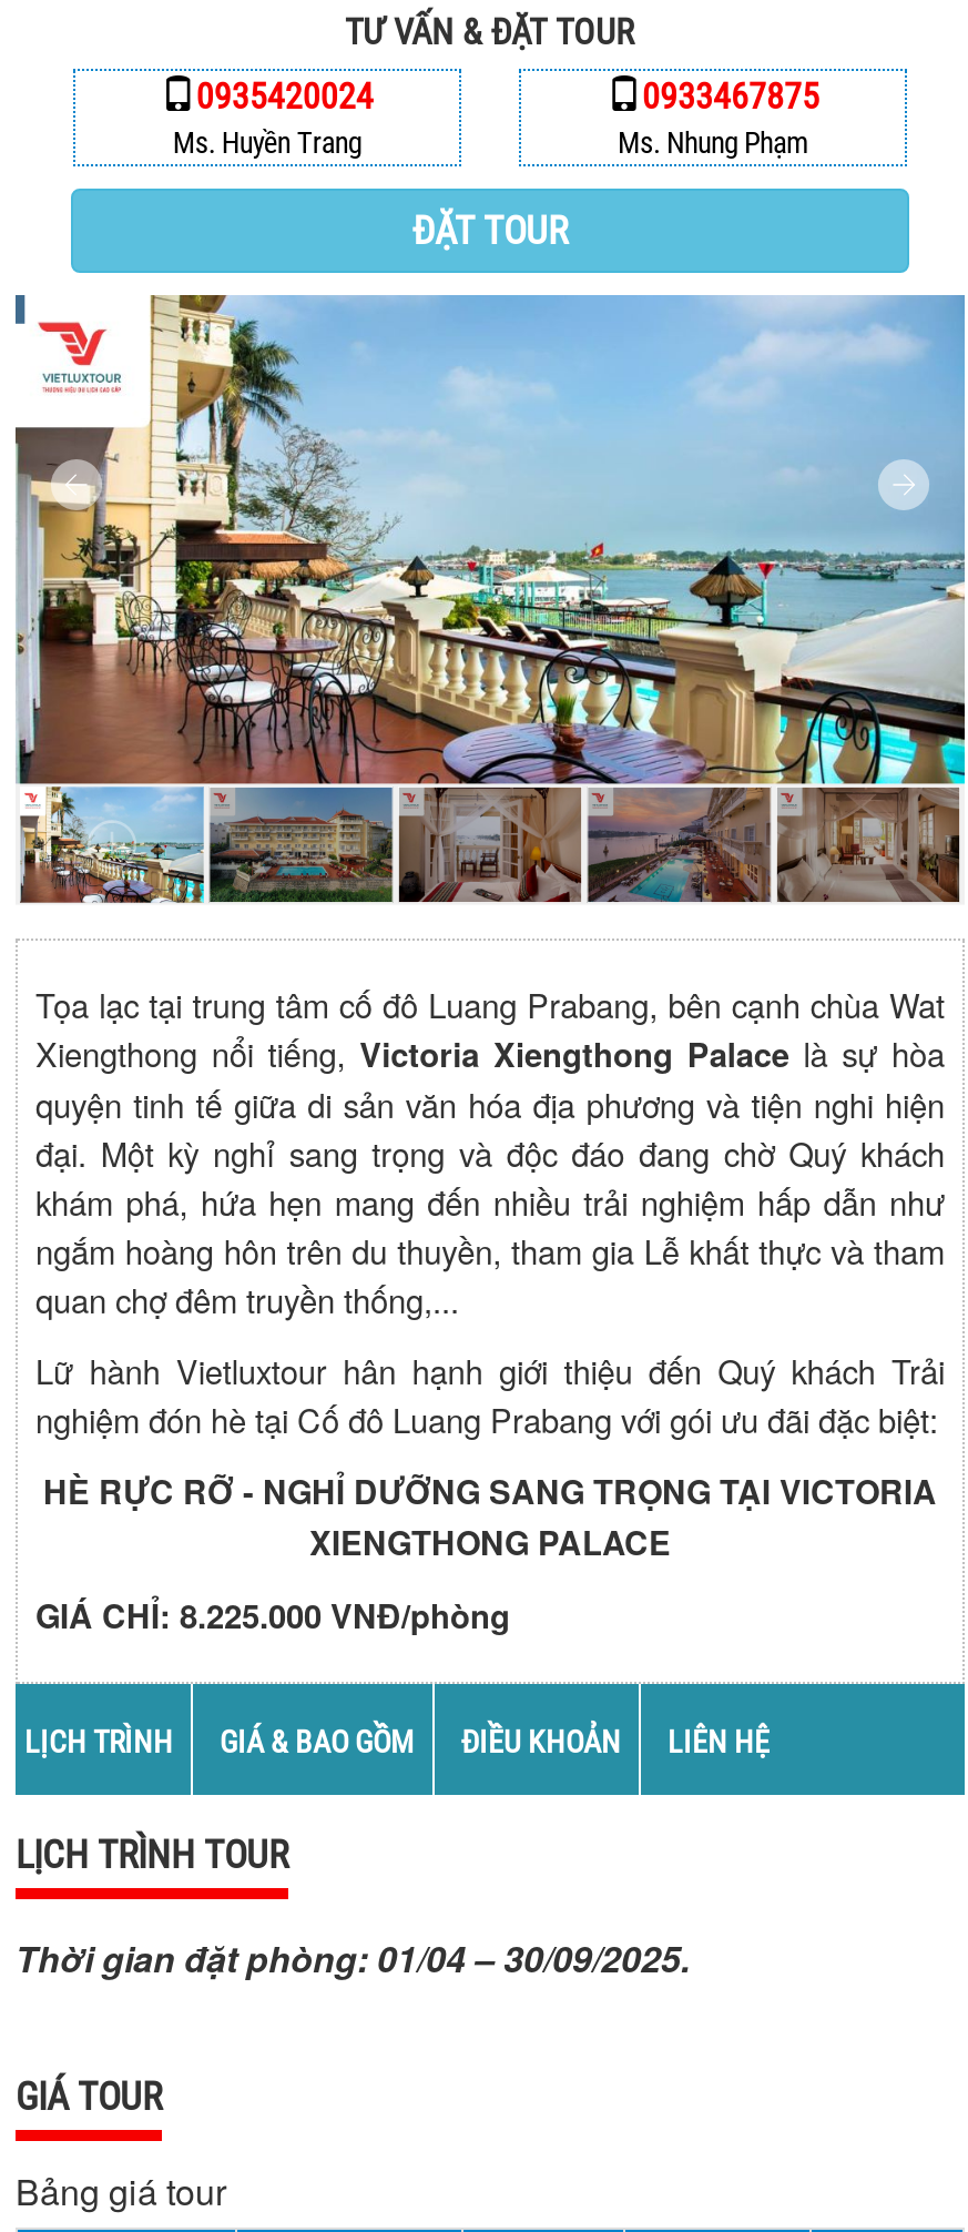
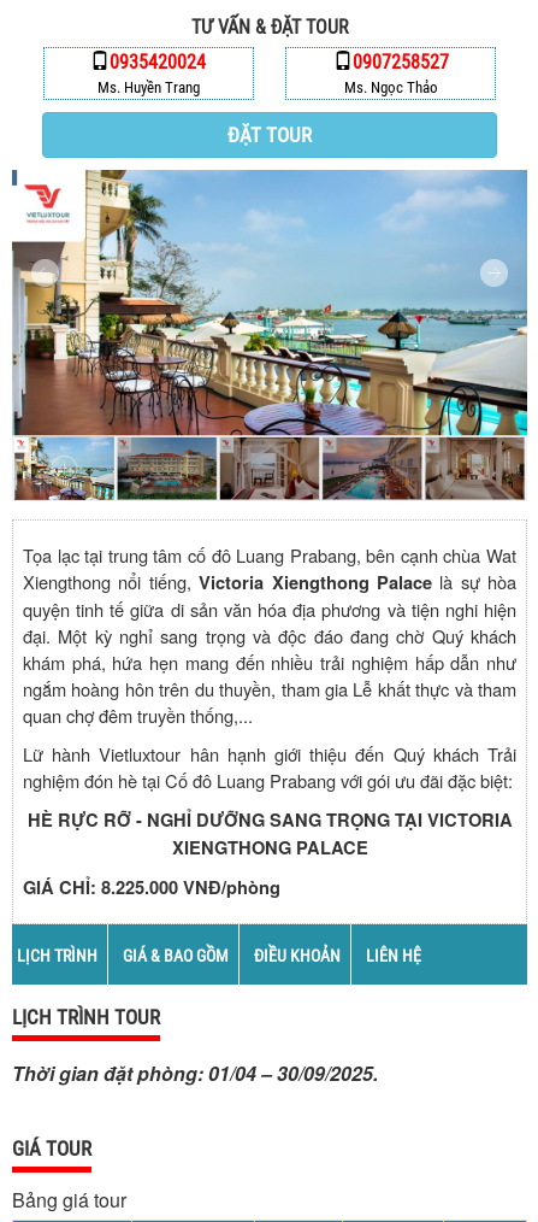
- 0933467875
+ 0907258527

- Ms. Nhung Phạm
+ Ms. Ngọc Thảo
